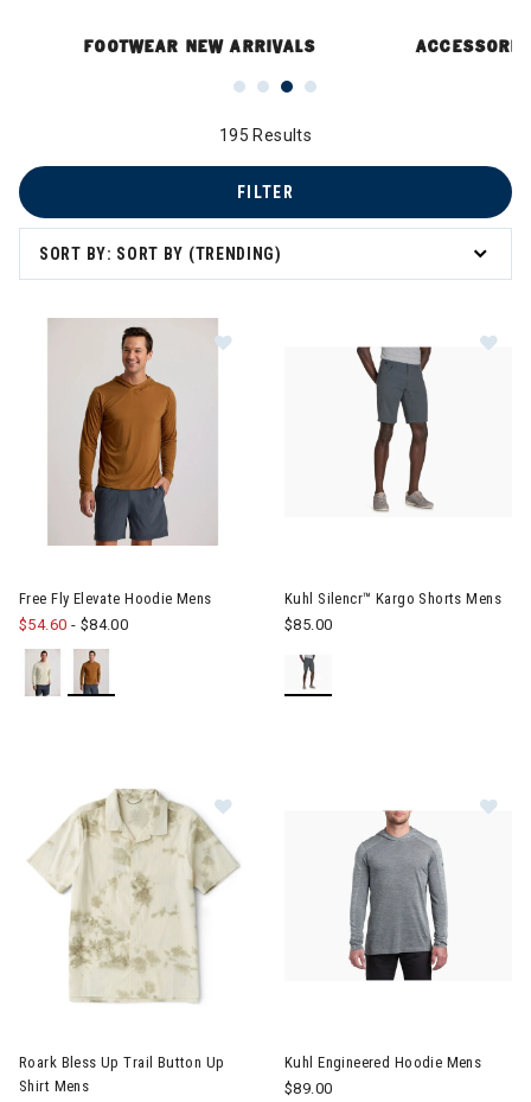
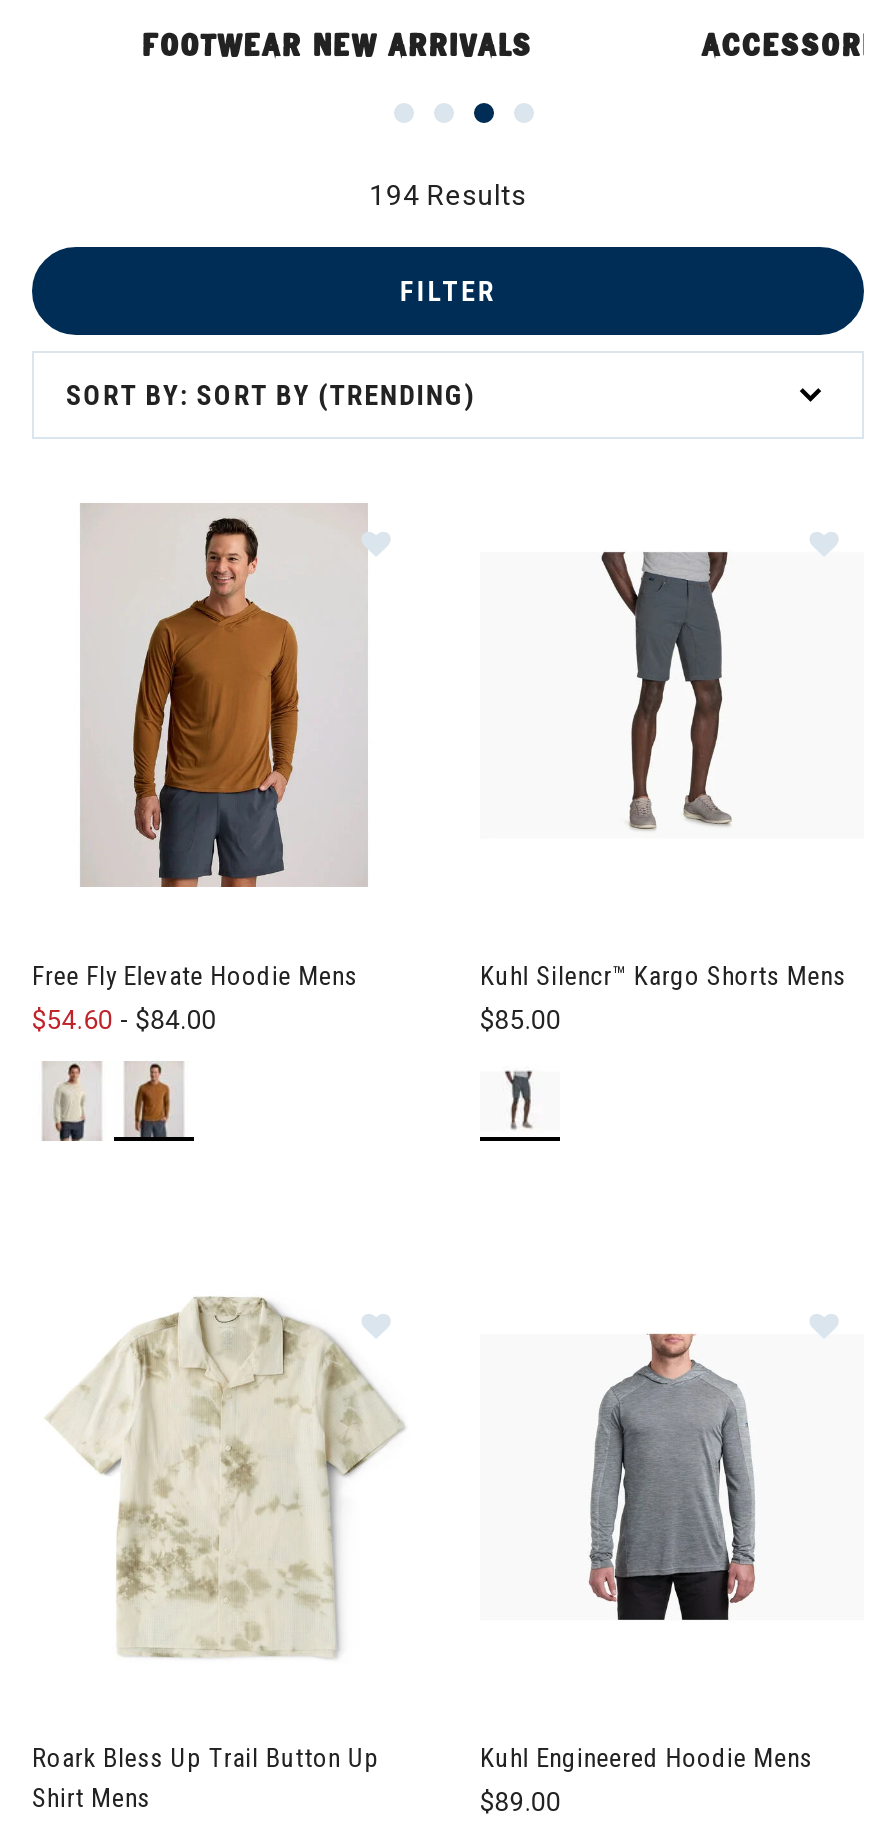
- 195 Results
+ 194 Results
